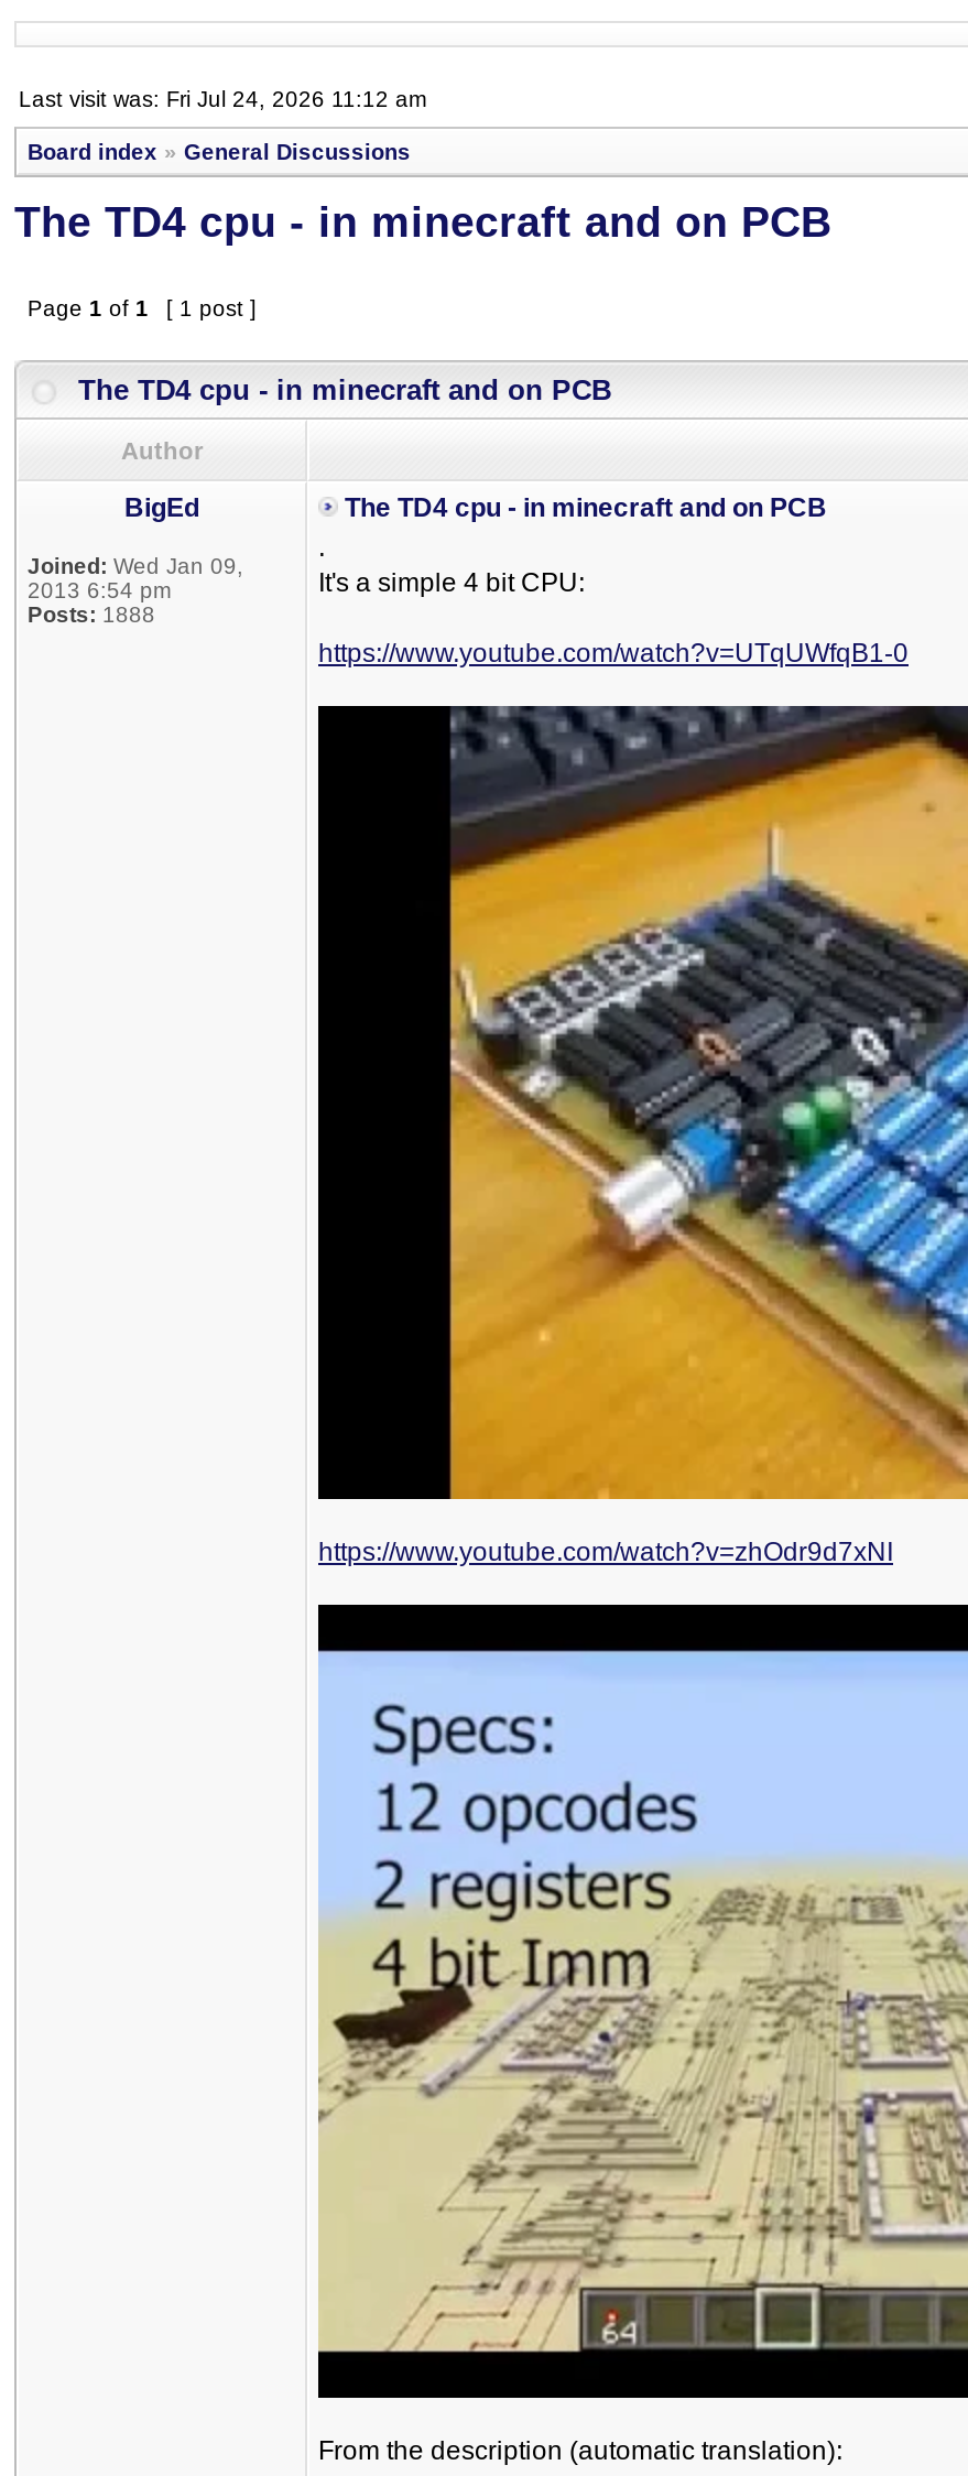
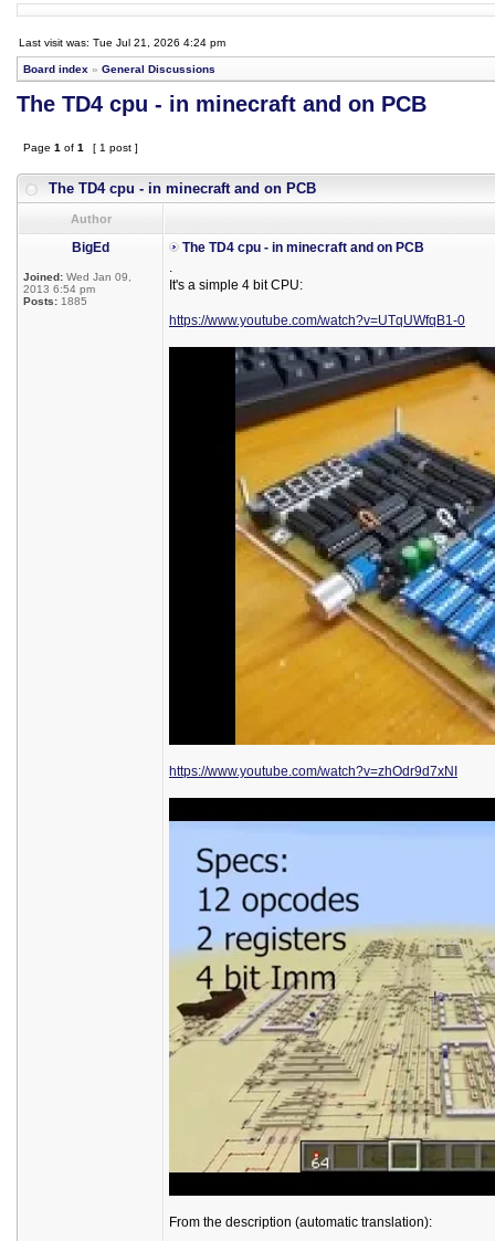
- Last visit was: Fri Jul 24, 2026 11:12 am
+ Last visit was: Tue Jul 21, 2026 4:24 pm

- Posts: 1888
+ Posts: 1885
